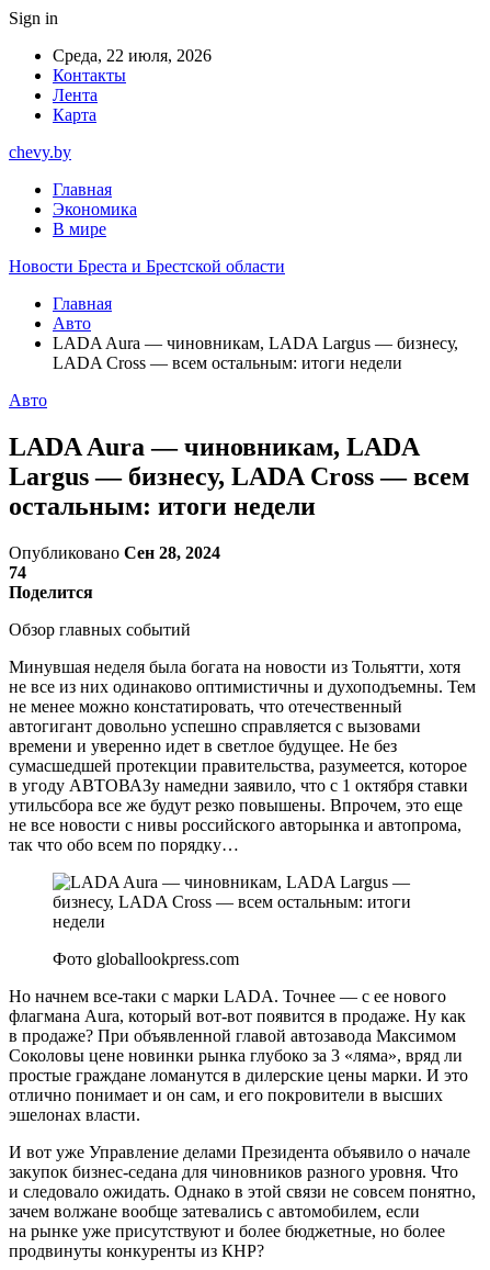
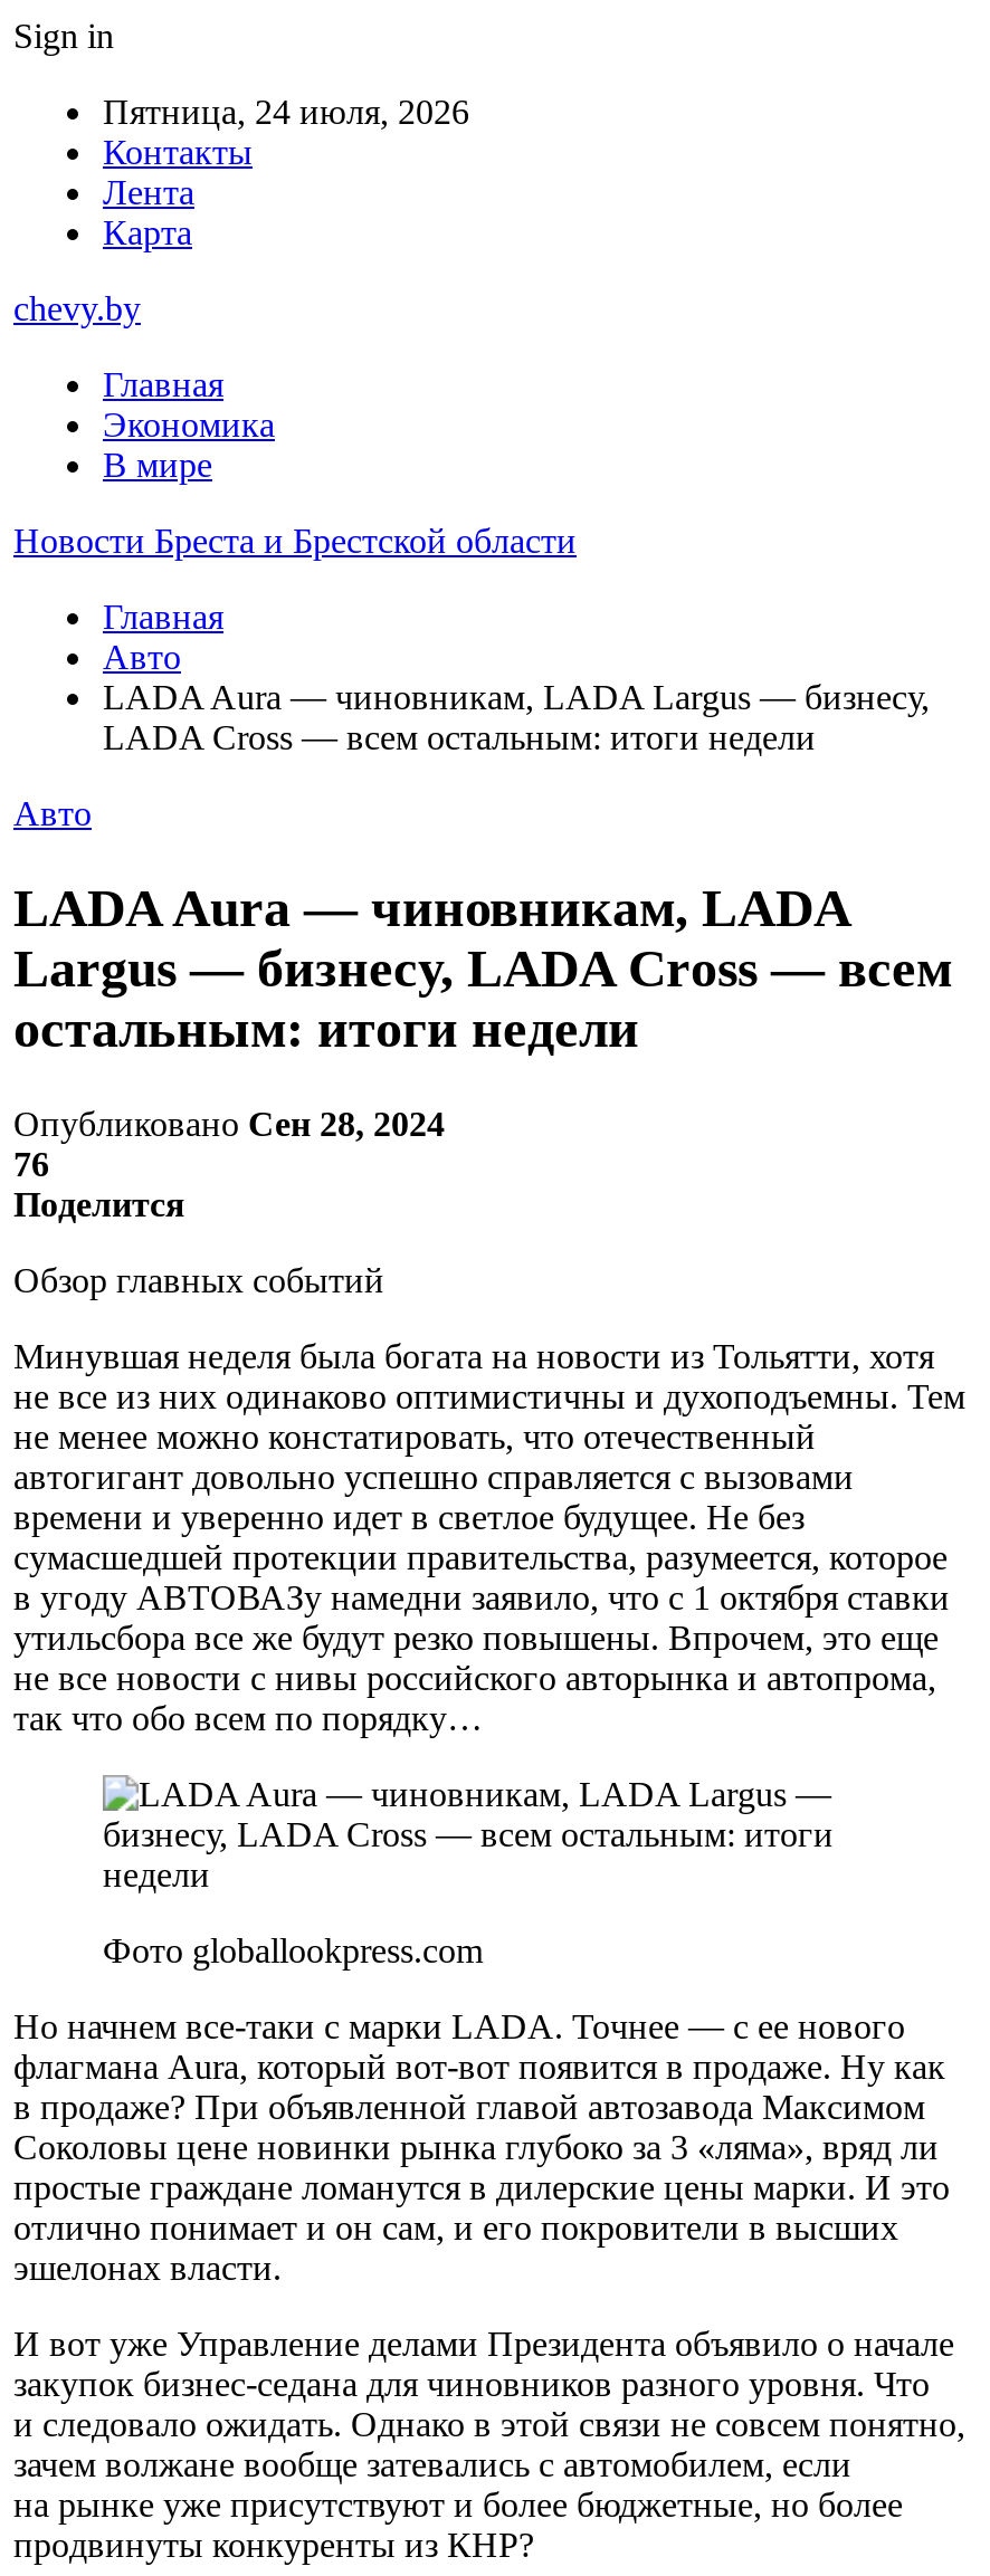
- Среда, 22 июля, 2026
+ Пятница, 24 июля, 2026

- 74
+ 76
